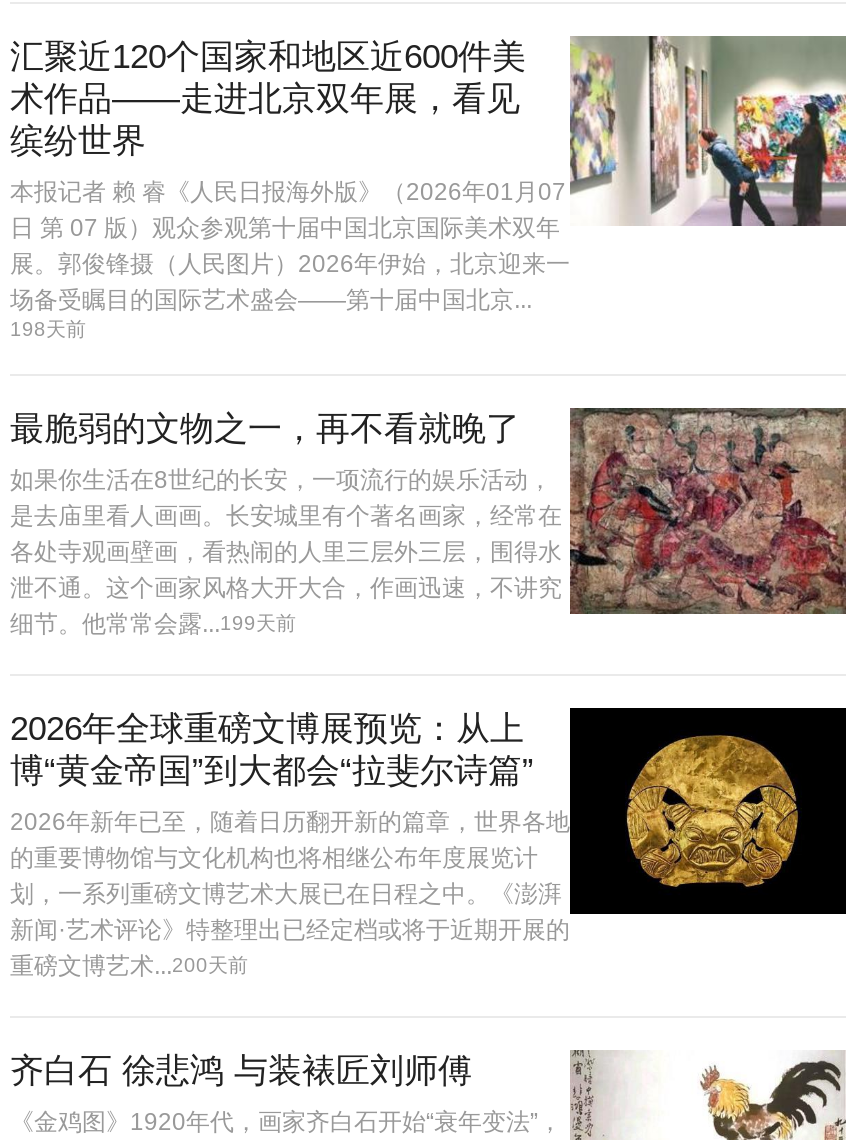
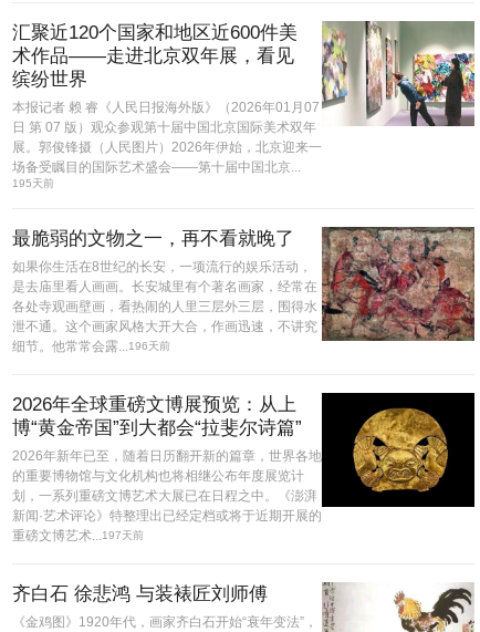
- 198天前
+ 195天前

- 细节。他常常会露...199天前
+ 细节。他常常会露...196天前

- 重磅文博艺术...200天前
+ 重磅文博艺术...197天前
